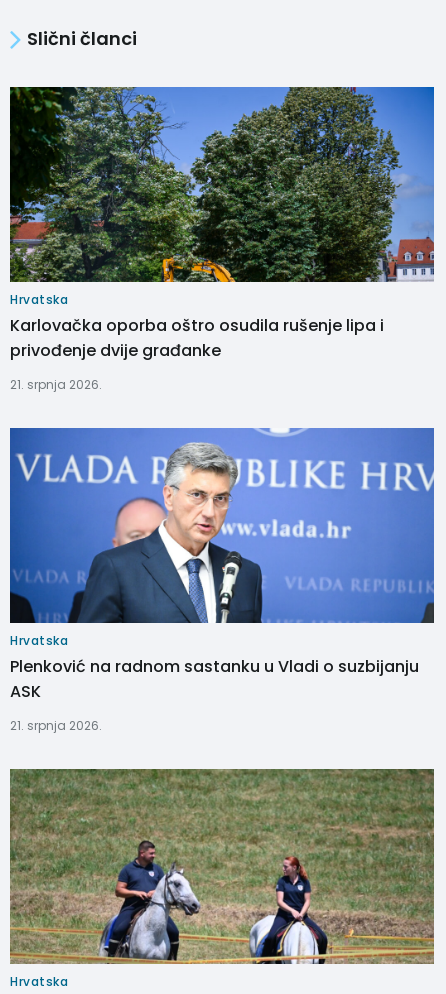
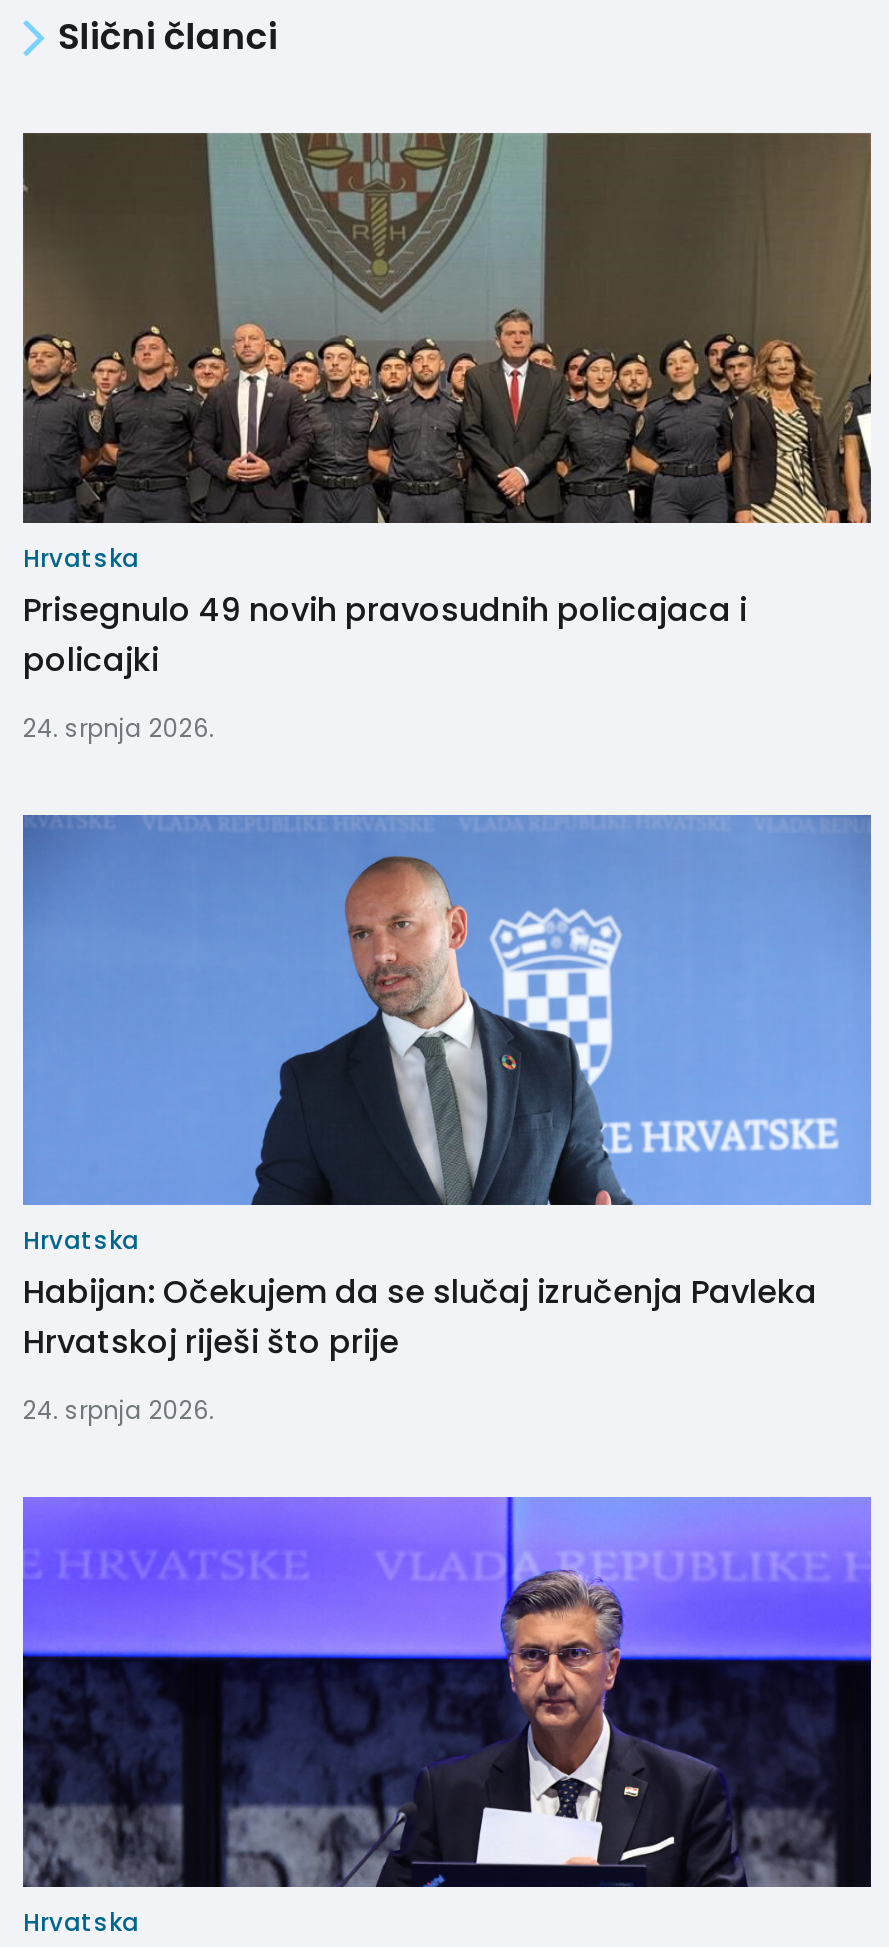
- [image]
- Karlovačka oporba oštro osudila rušenje lipa i
- privođenje dvije građanke
+ [image]
+ Prisegnulo 49 novih pravosudnih policajaca i
+ policajki

- 21. srpnja 2026.
+ 24. srpnja 2026.

- [image]
- Plenković na radnom sastanku u Vladi o suzbijanju
- ASK
+ [image]
+ Habijan: Očekujem da se slučaj izručenja Pavleka
+ Hrvatskoj riješi što prije

- 21. srpnja 2026.
+ 24. srpnja 2026.

- [image]
+ [image]
